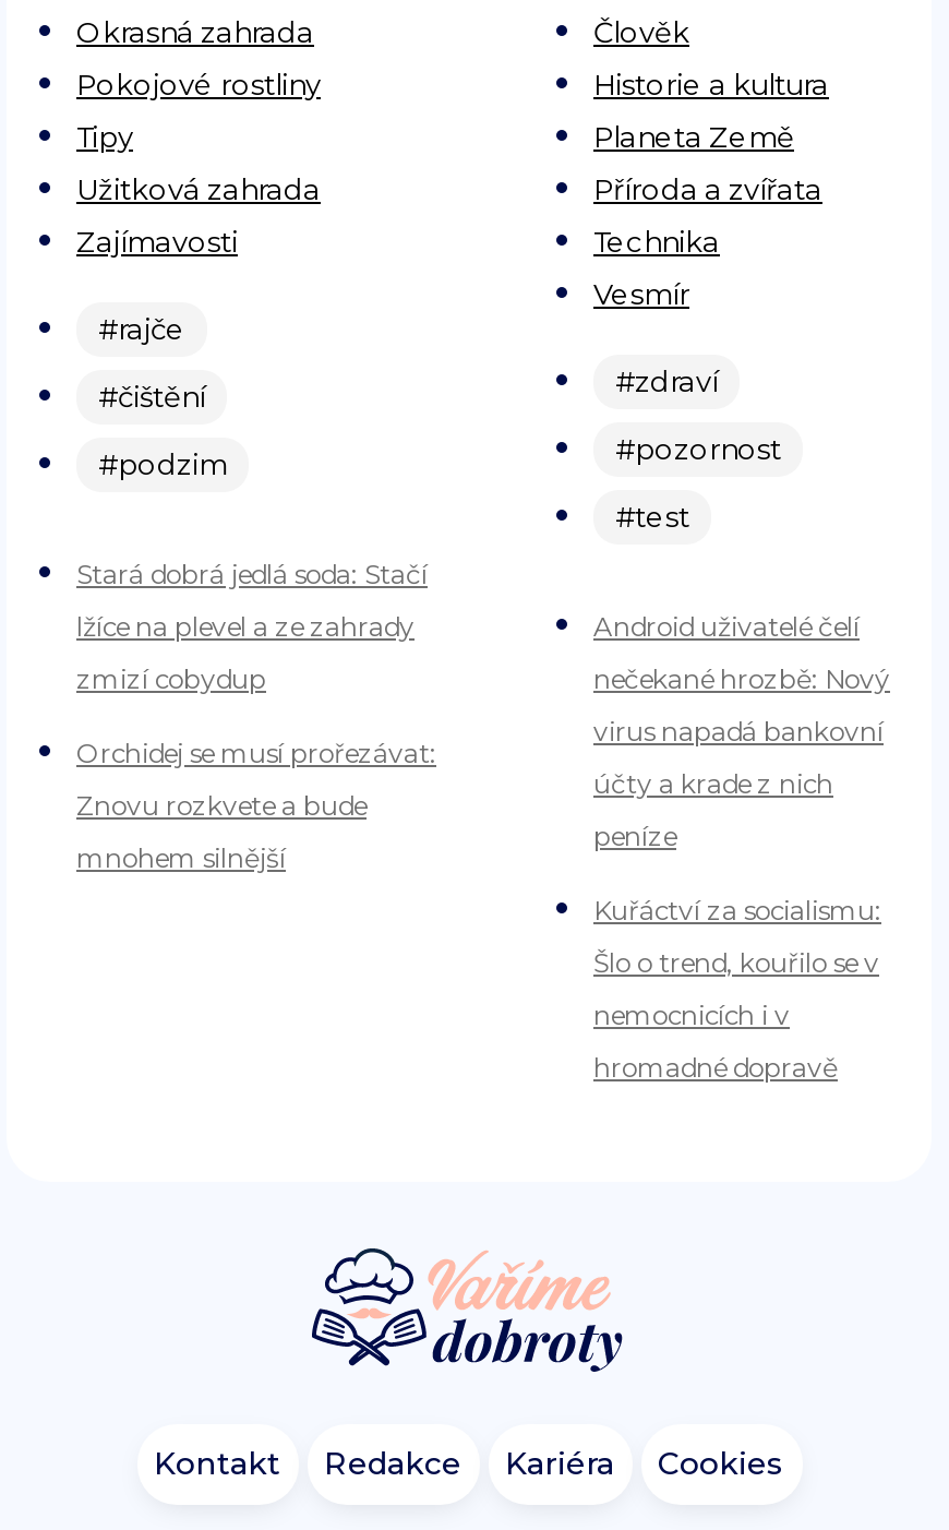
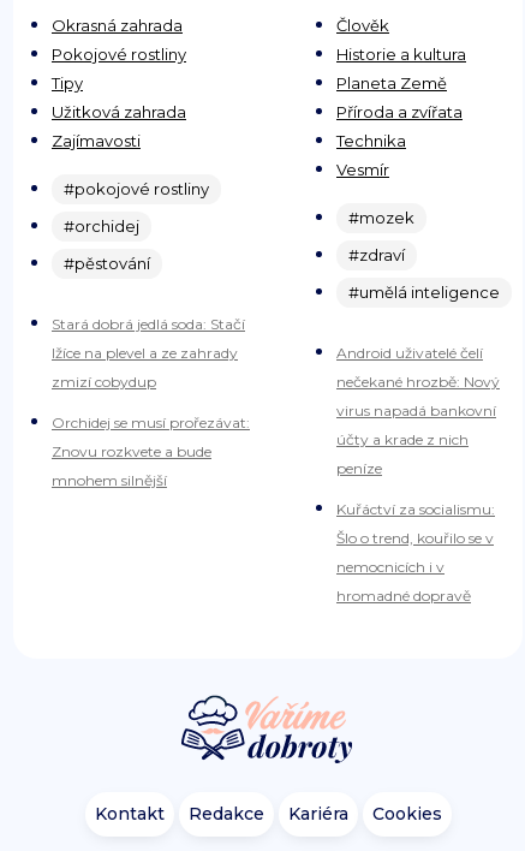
- #rajče
+ #pokojové rostliny

+ #mozek

moved down: #zdraví

- #čištění
+ #orchidej

- #pozornost
- #test
+ #umělá inteligence

- #podzim
+ #pěstování
